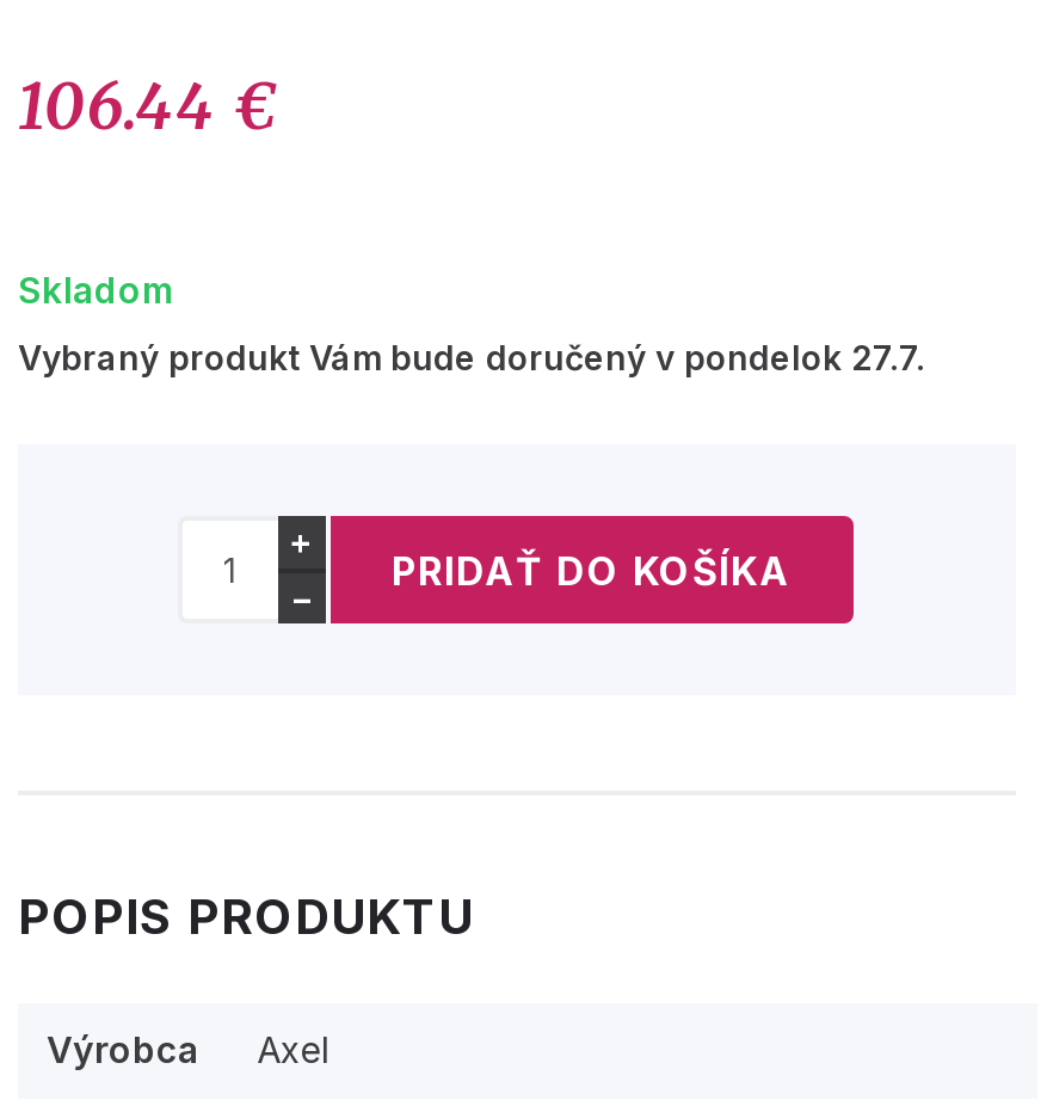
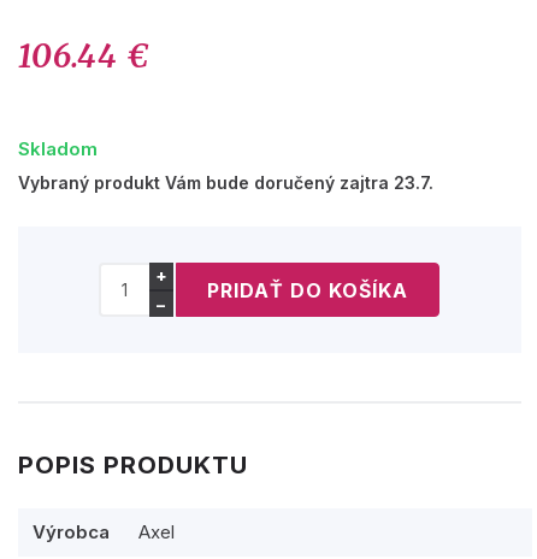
- Vybraný produkt Vám bude doručený v pondelok 27.7.
+ Vybraný produkt Vám bude doručený zajtra 23.7.
